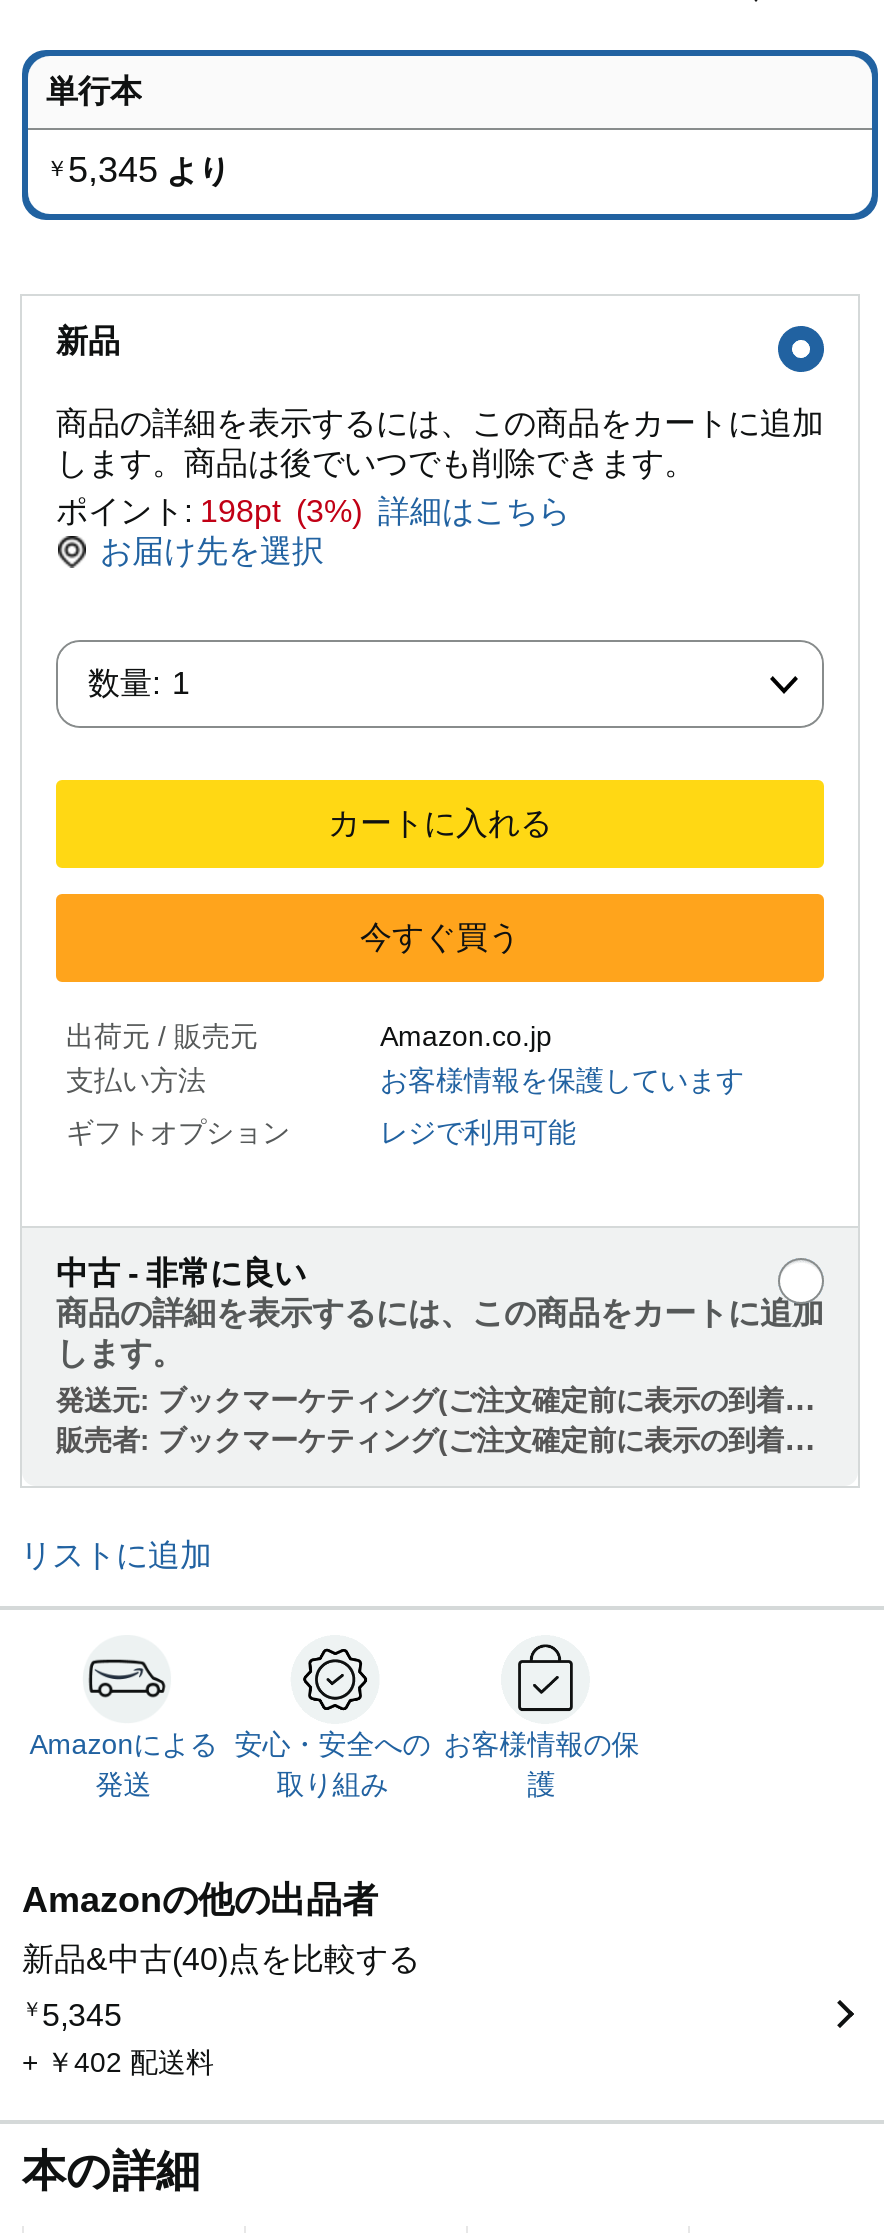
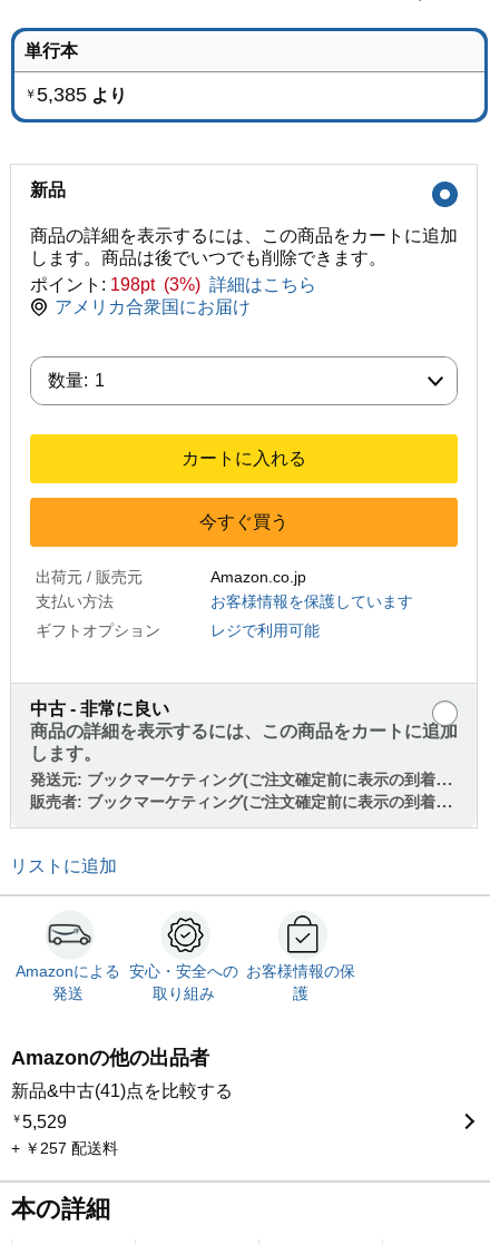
- ￥5,345より
+ ￥5,385より

- お届け先を選択
+ アメリカ合衆国にお届け

- 新品&中古(40)点を比較する
+ 新品&中古(41)点を比較する

- ￥5,345
+ ￥5,529

- + ￥402 配送料
+ + ￥257 配送料
